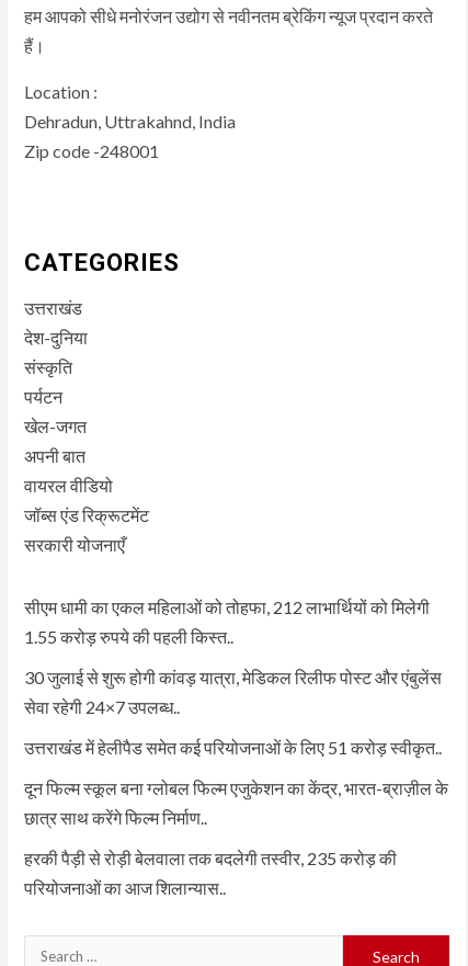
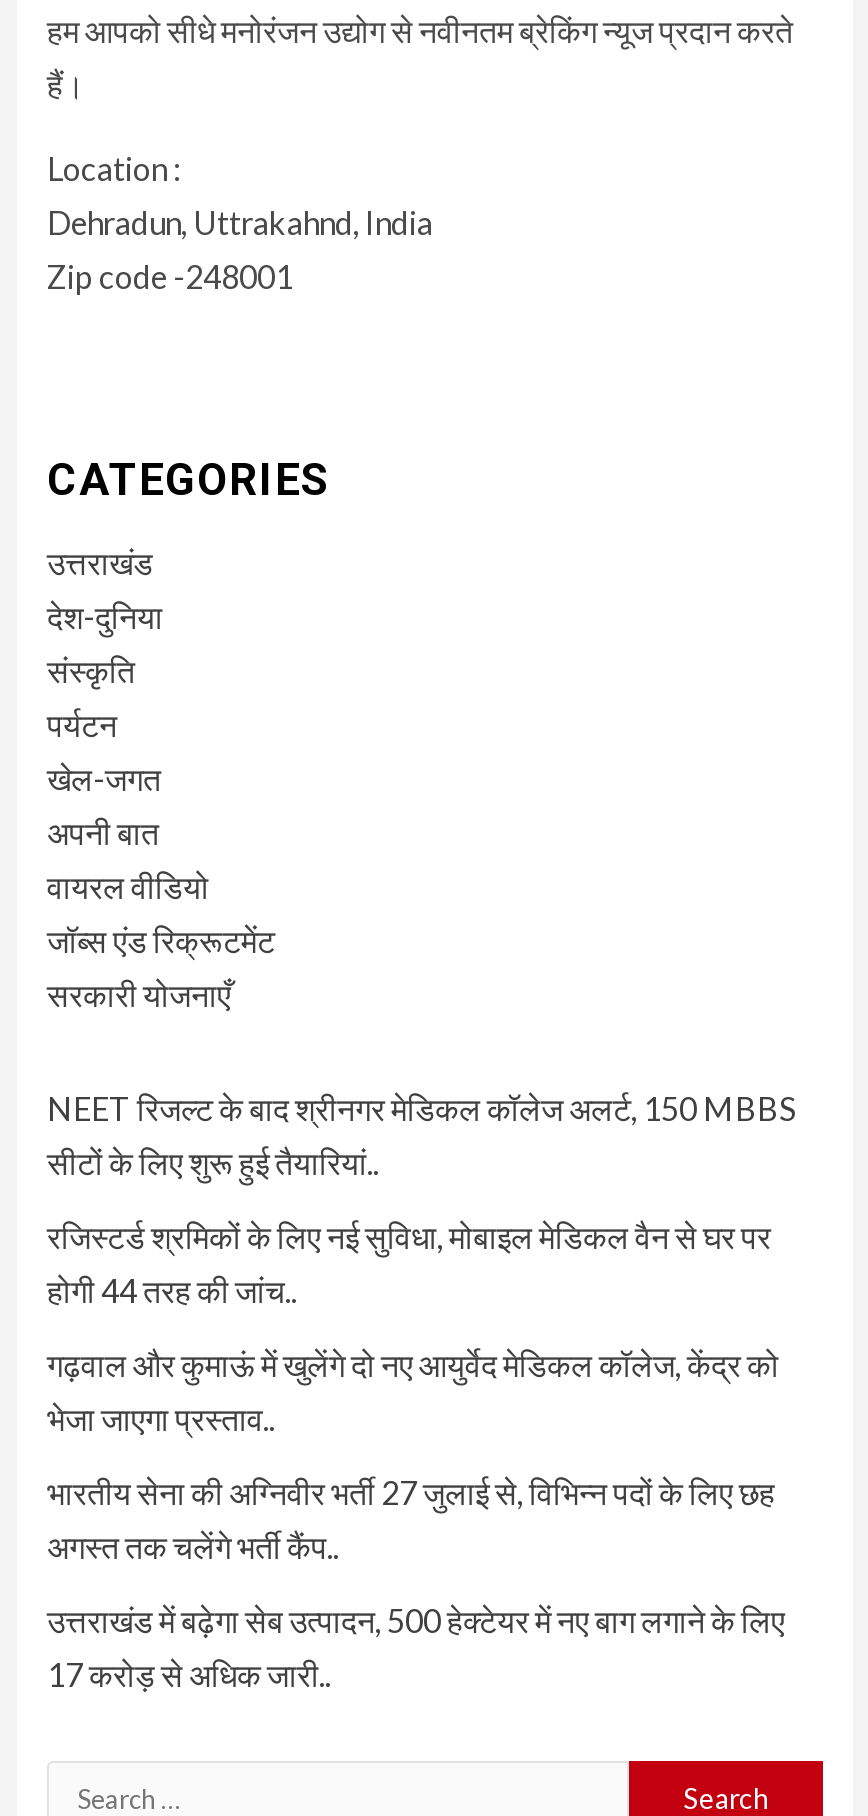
- सीएम धामी का एकल महिलाओं को तोहफा, 212 लाभार्थियों को मिलेगी
- 1.55 करोड़ रुपये की पहली किस्त..
+ NEET रिजल्ट के बाद श्रीनगर मेडिकल कॉलेज अलर्ट, 150 MBBS
+ सीटों के लिए शुरू हुई तैयारियां..

- 30 जुलाई से शुरू होगी कांवड़ यात्रा, मेडिकल रिलीफ पोस्ट और एंबुलेंस
- सेवा रहेगी 24×7 उपलब्ध..
+ रजिस्टर्ड श्रमिकों के लिए नई सुविधा, मोबाइल मेडिकल वैन से घर पर
+ होगी 44 तरह की जांच..

- उत्तराखंड में हेलीपैड समेत कई परियोजनाओं के लिए 51 करोड़ स्वीकृत..
+ गढ़वाल और कुमाऊं में खुलेंगे दो नए आयुर्वेद मेडिकल कॉलेज, केंद्र को
+ भेजा जाएगा प्रस्ताव..

- दून फिल्म स्कूल बना ग्लोबल फिल्म एजुकेशन का केंद्र, भारत-ब्राज़ील के
- छात्र साथ करेंगे फिल्म निर्माण..
+ भारतीय सेना की अग्निवीर भर्ती 27 जुलाई से, विभिन्न पदों के लिए छह
+ अगस्त तक चलेंगे भर्ती कैंप..

- हरकी पैड़ी से रोड़ी बेलवाला तक बदलेगी तस्वीर, 235 करोड़ की
- परियोजनाओं का आज शिलान्यास..
+ उत्तराखंड में बढ़ेगा सेब उत्पादन, 500 हेक्टेयर में नए बाग लगाने के लिए
+ 17 करोड़ से अधिक जारी..
